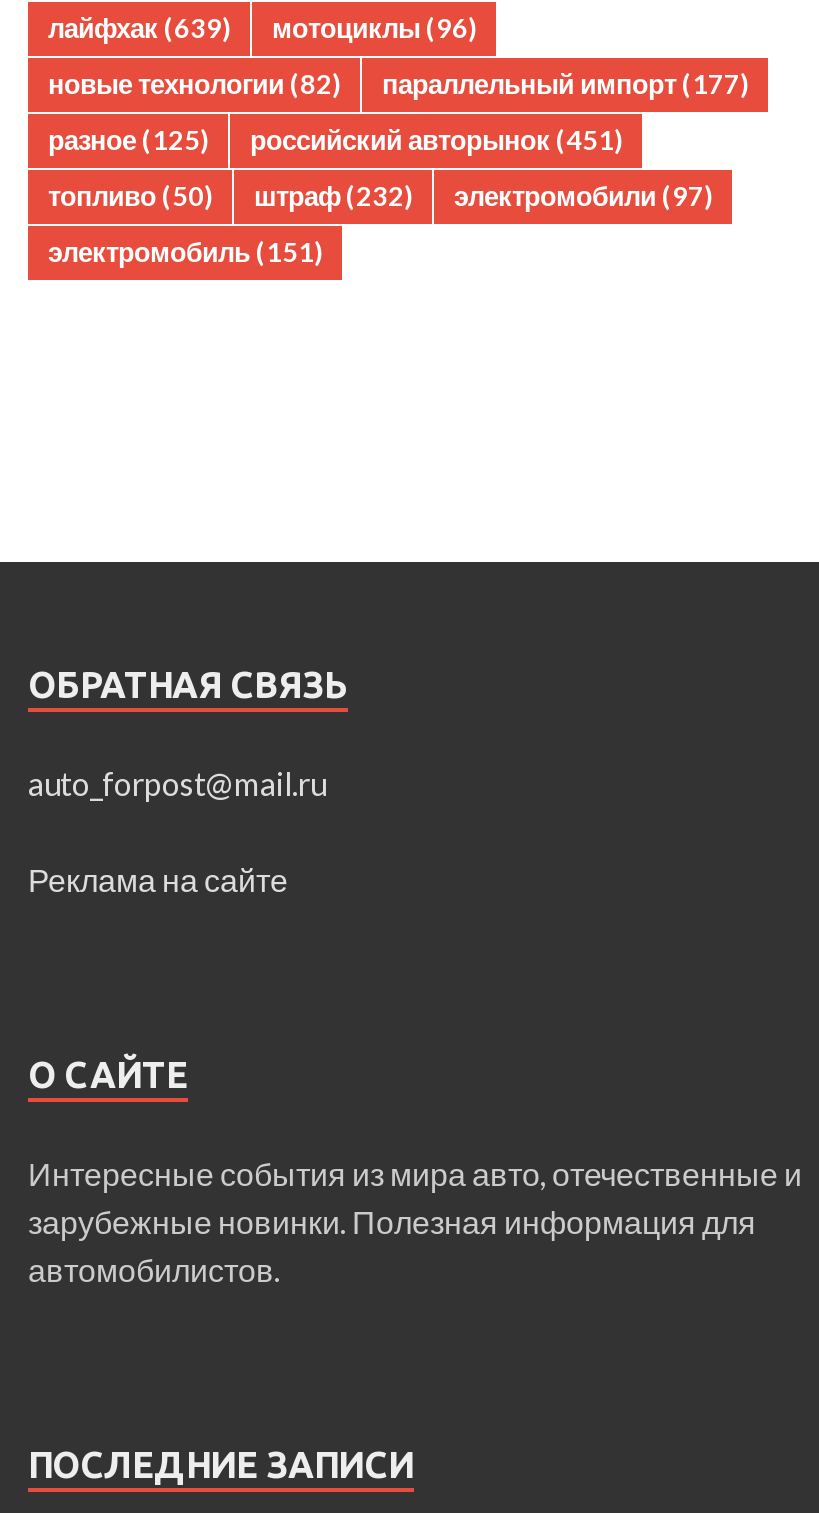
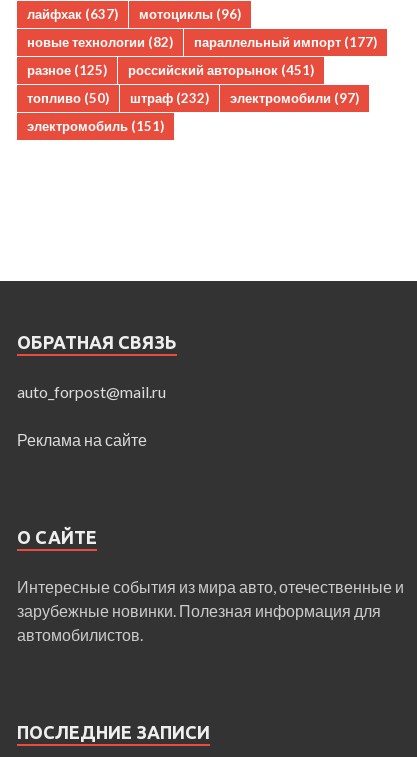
- лайфхак (639) мотоциклы (96)
+ лайфхак (637) мотоциклы (96)
